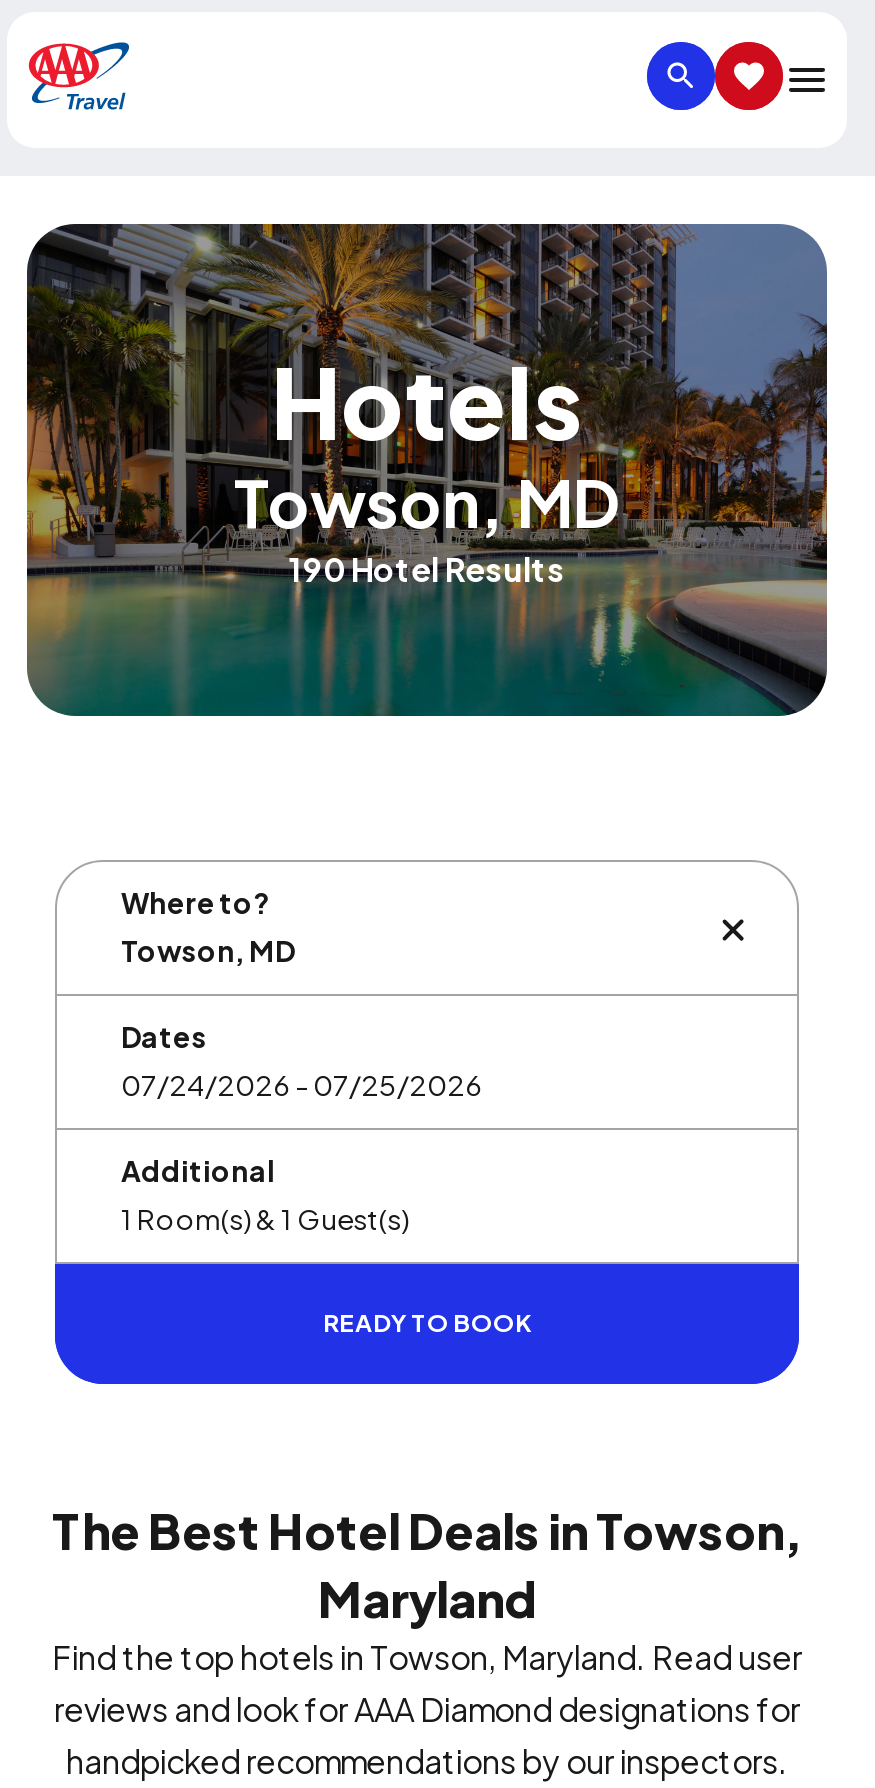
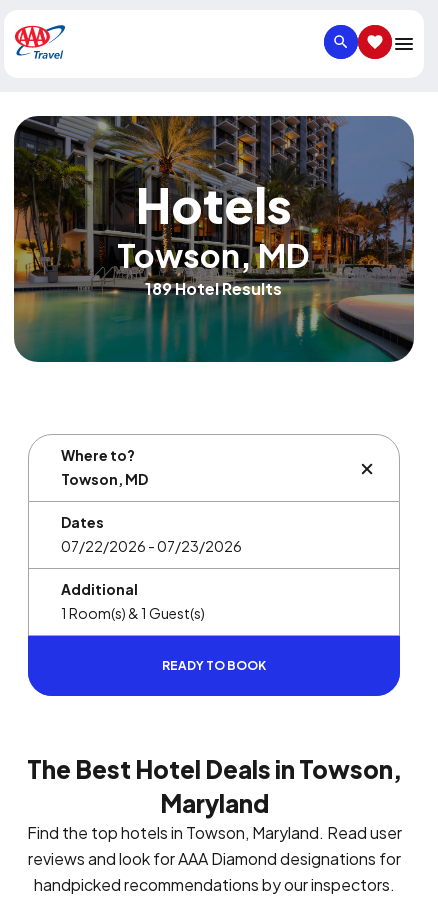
- 190 Hotel Results
+ 189 Hotel Results
